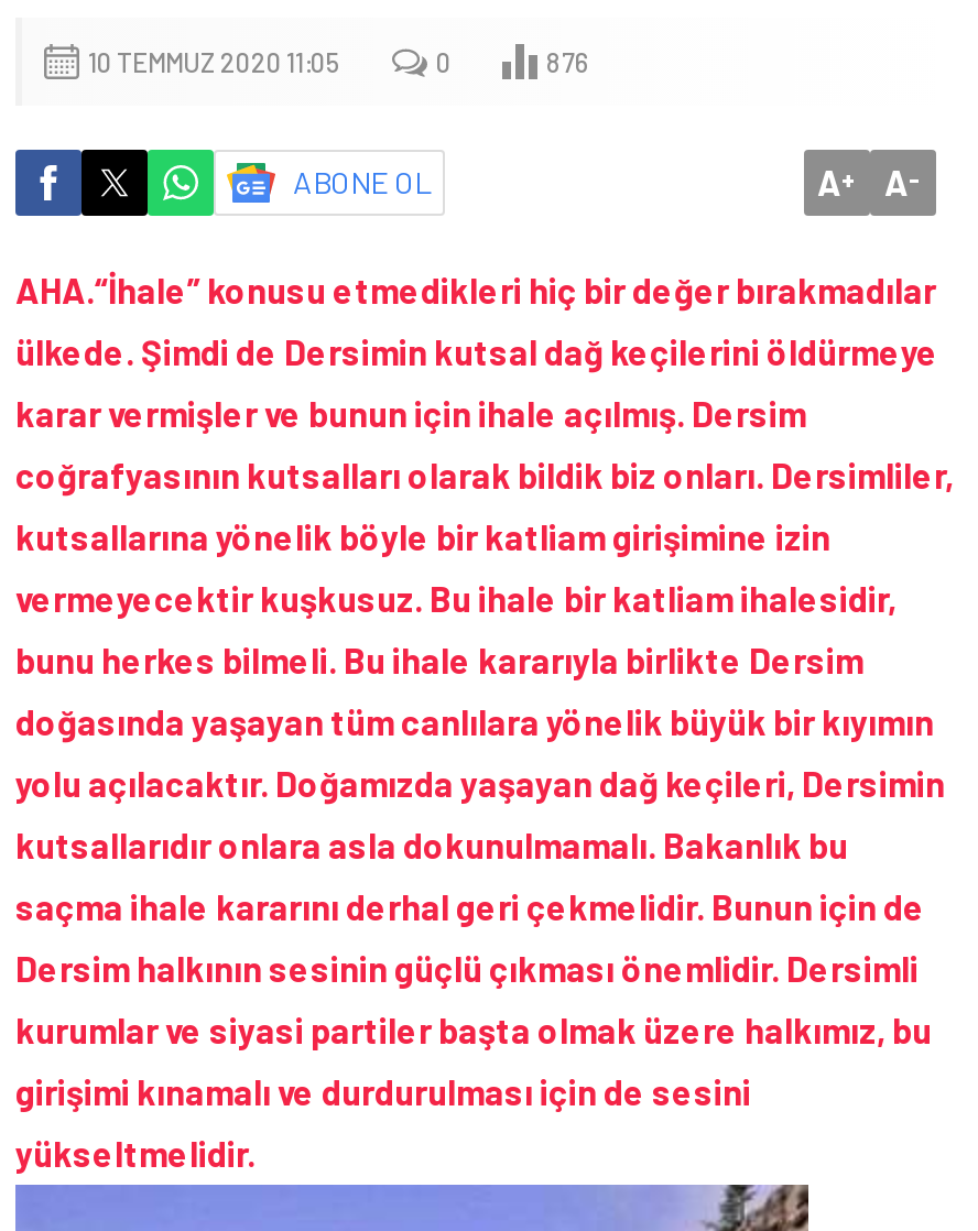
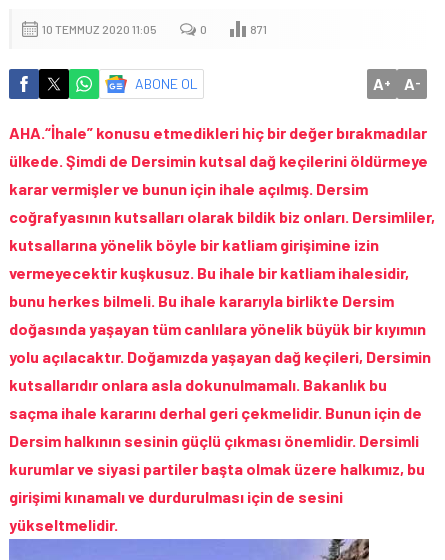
- 876
+ 871
